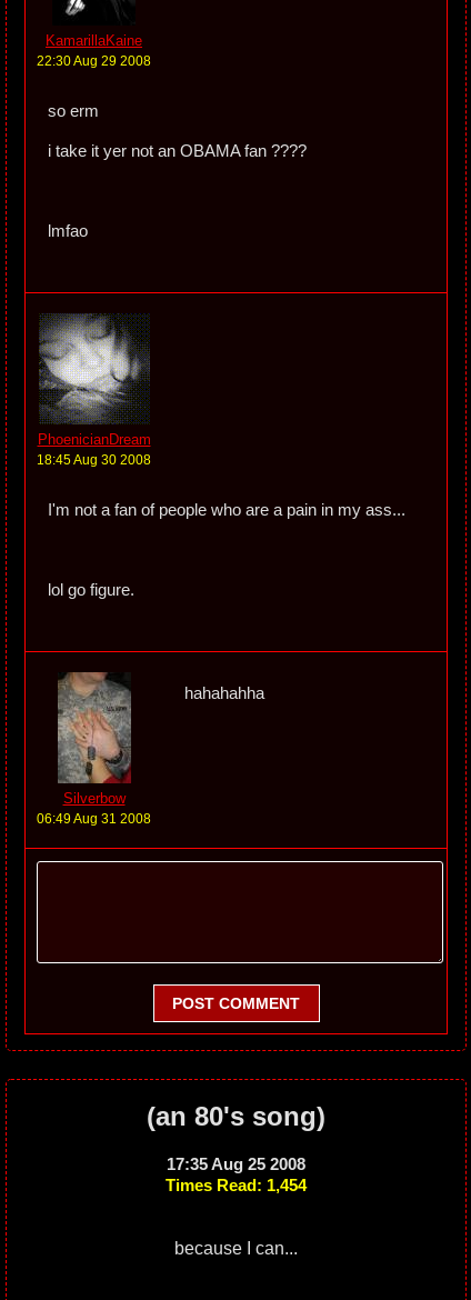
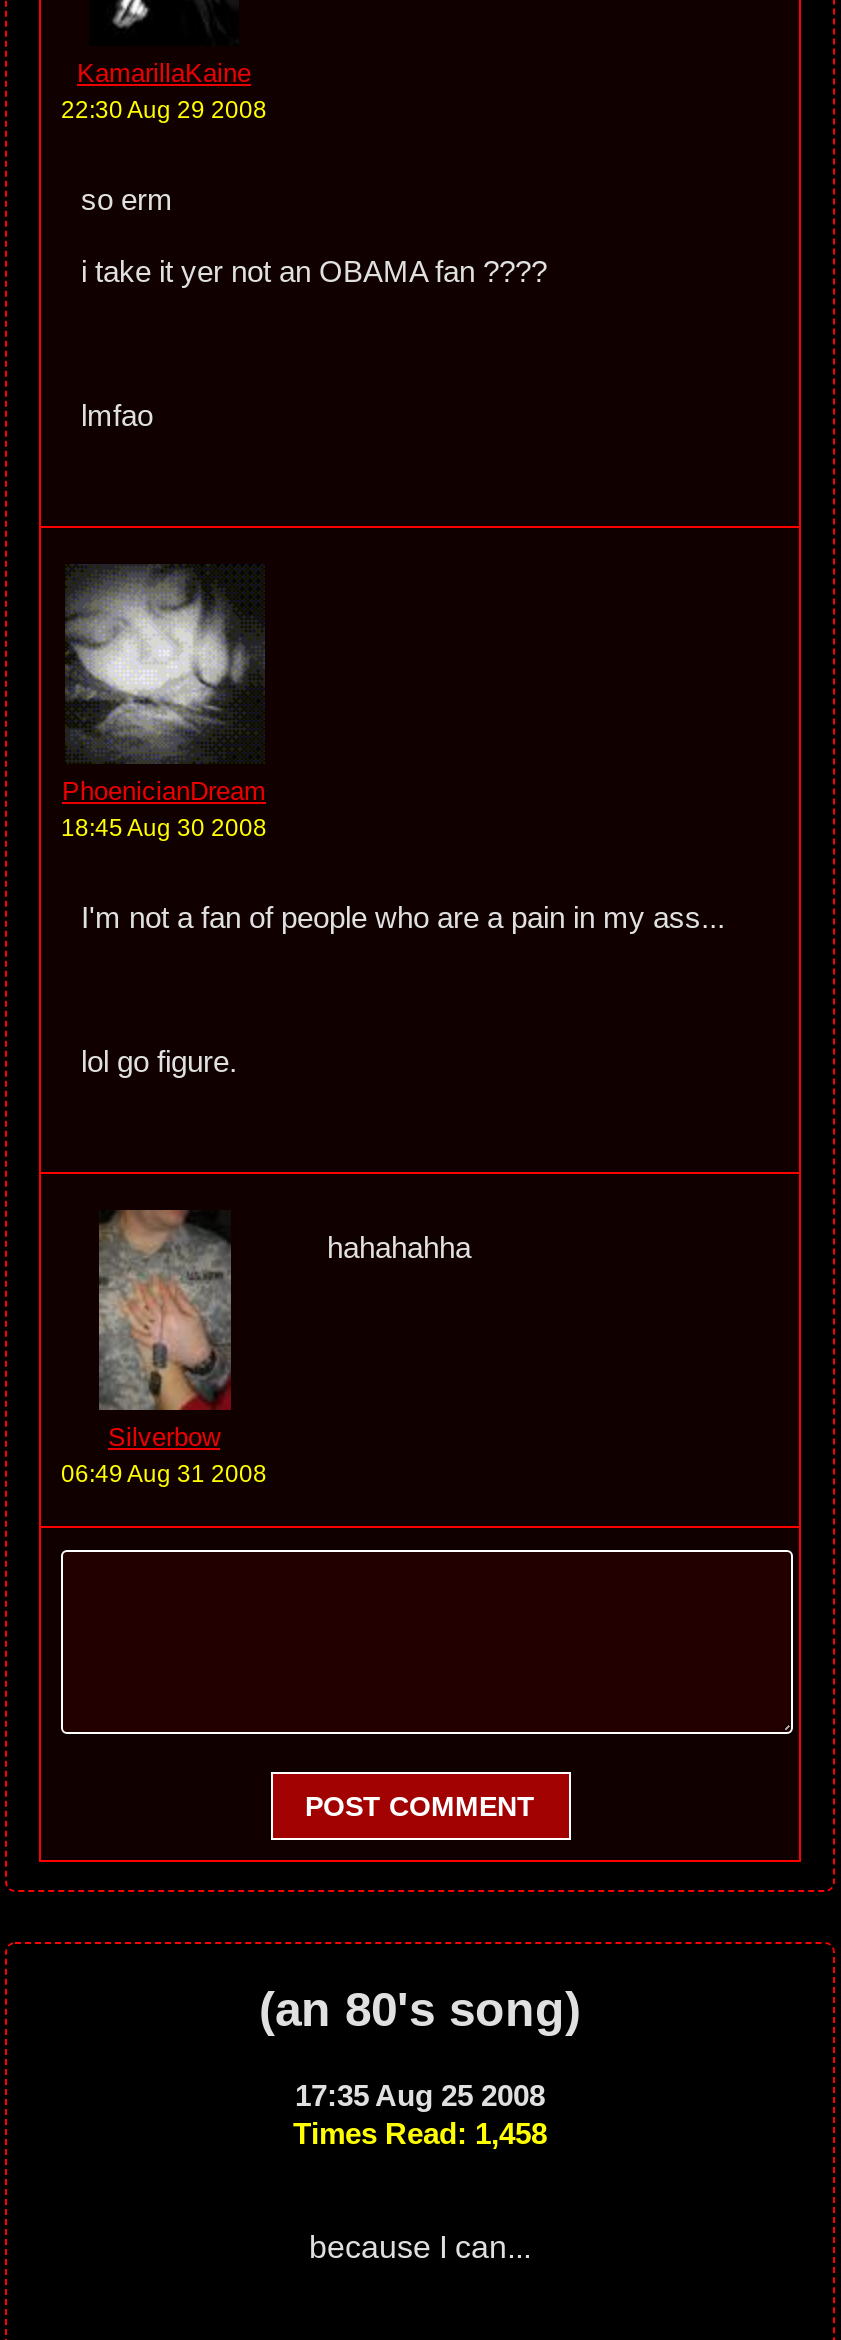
- Times Read: 1,454
+ Times Read: 1,458
